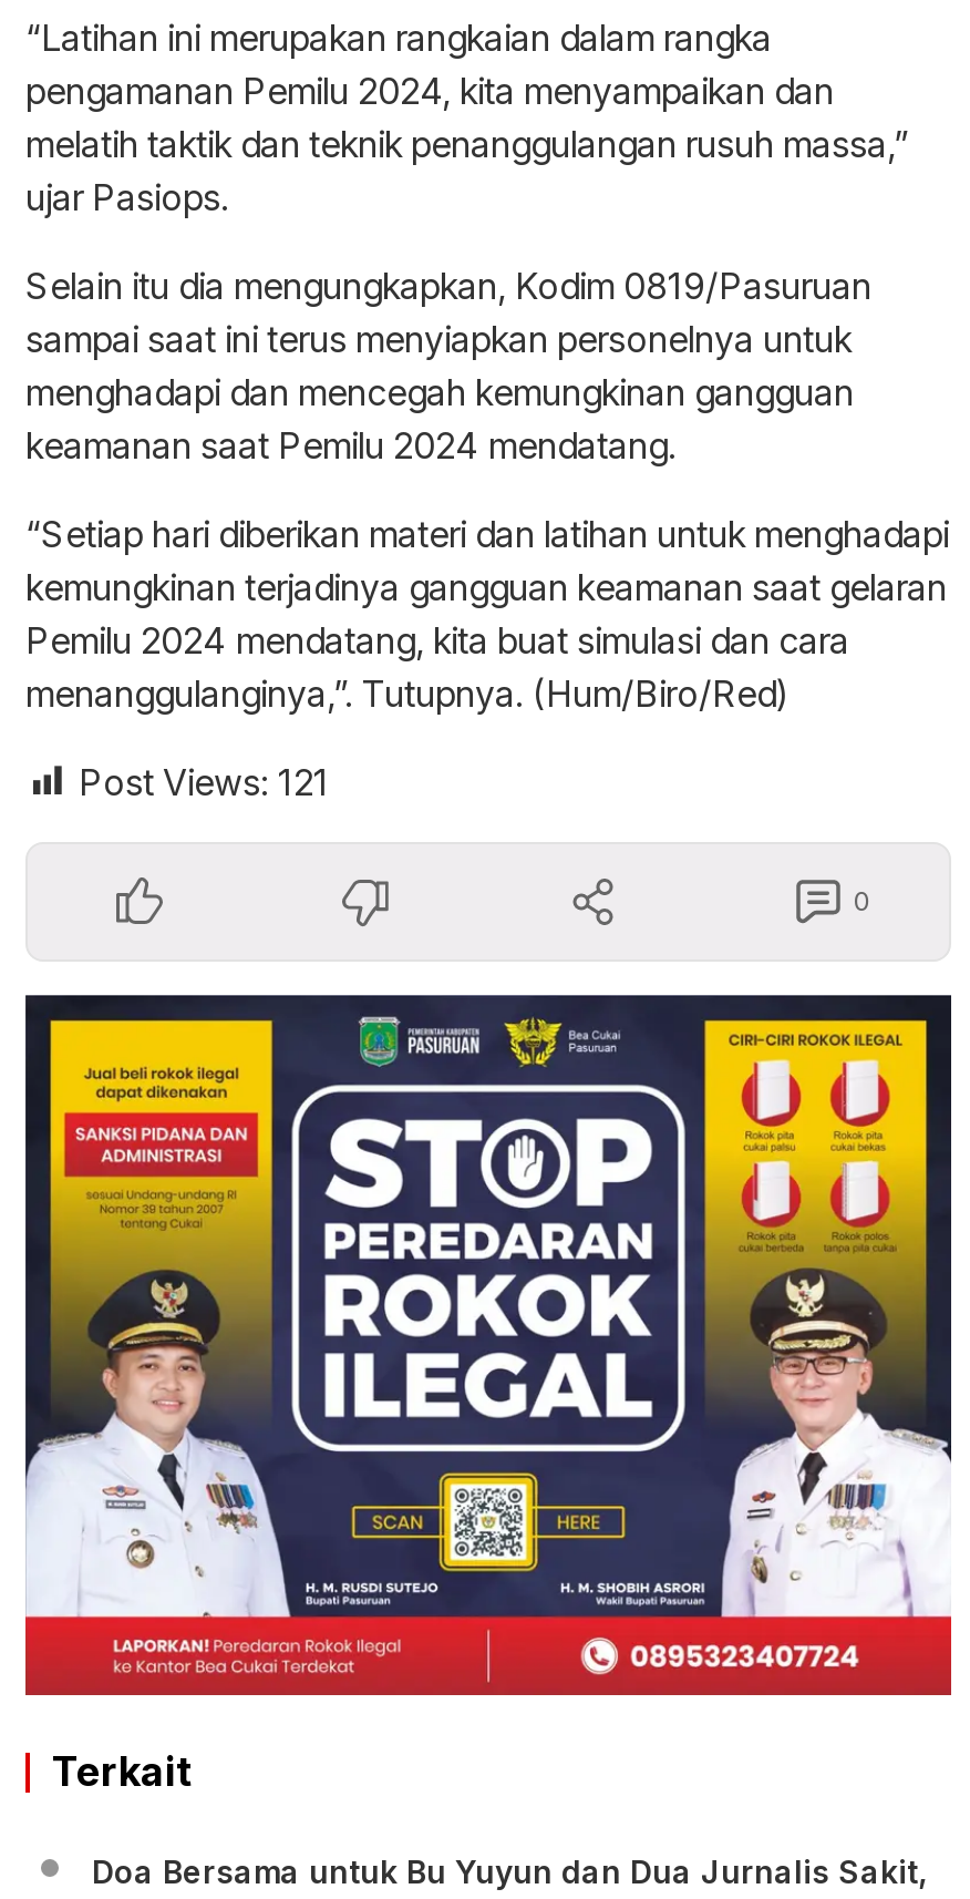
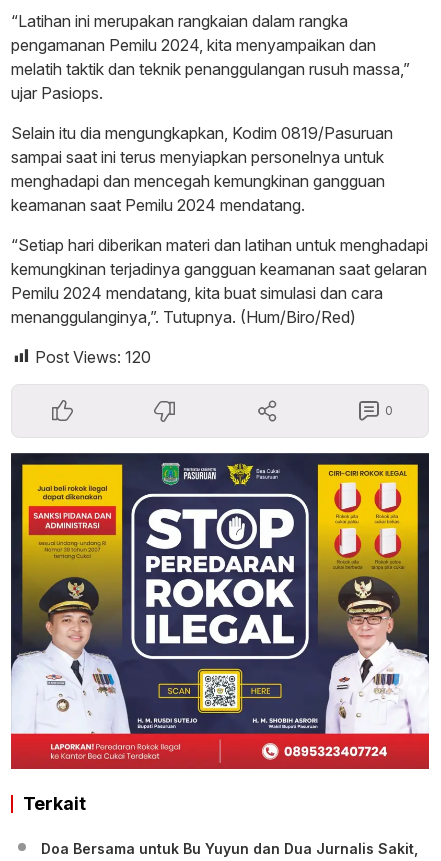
- Post Views: 121
+ Post Views: 120
